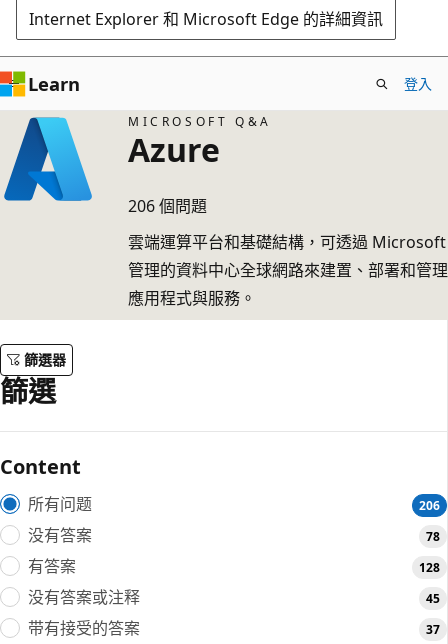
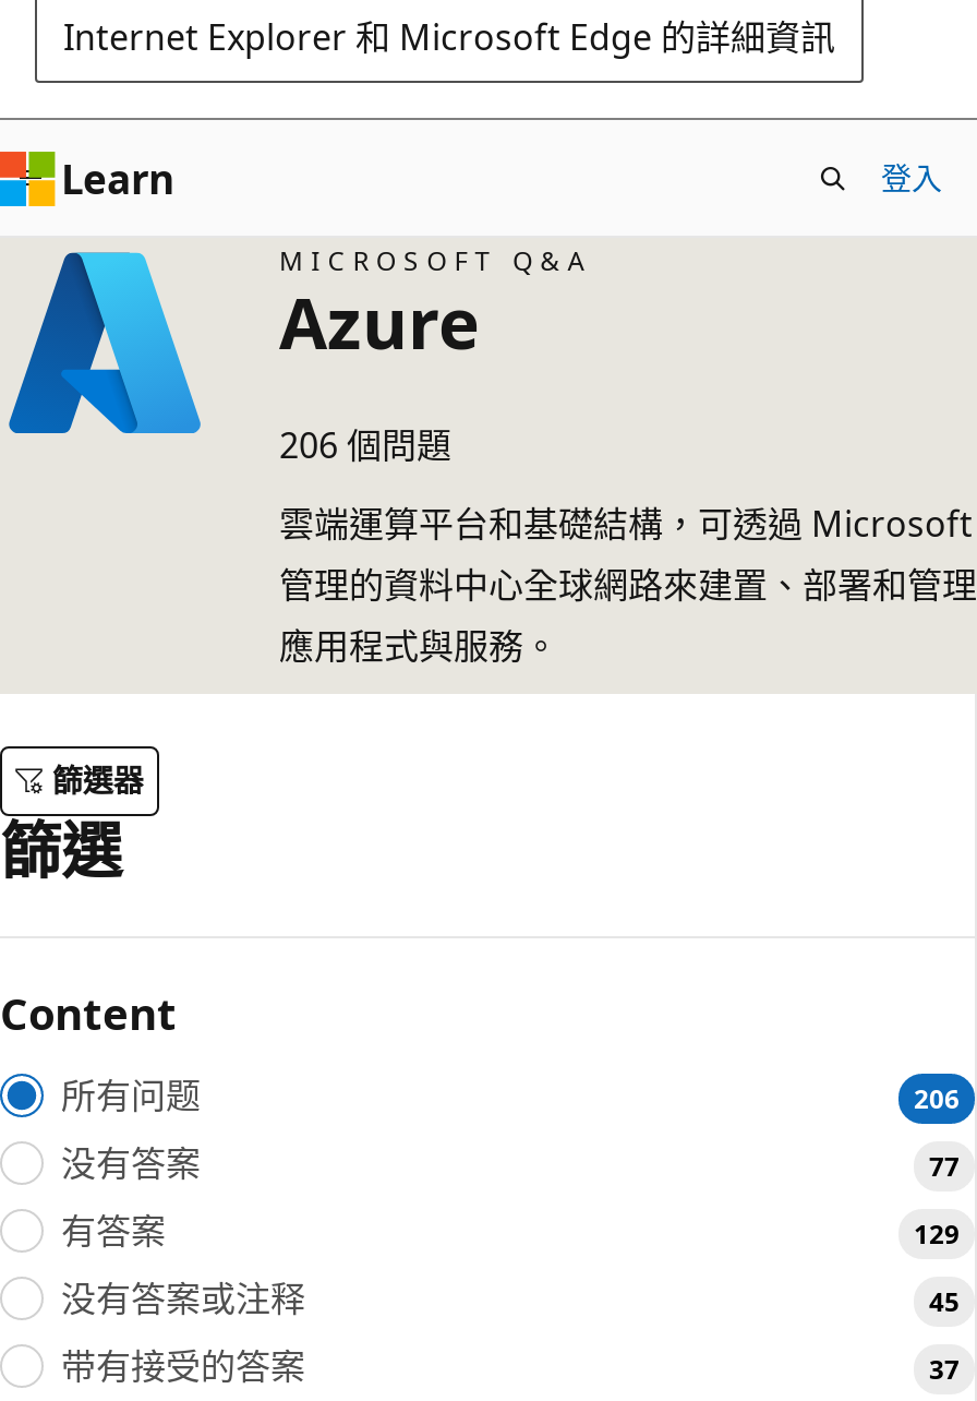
- 78
+ 77

- 128
+ 129
